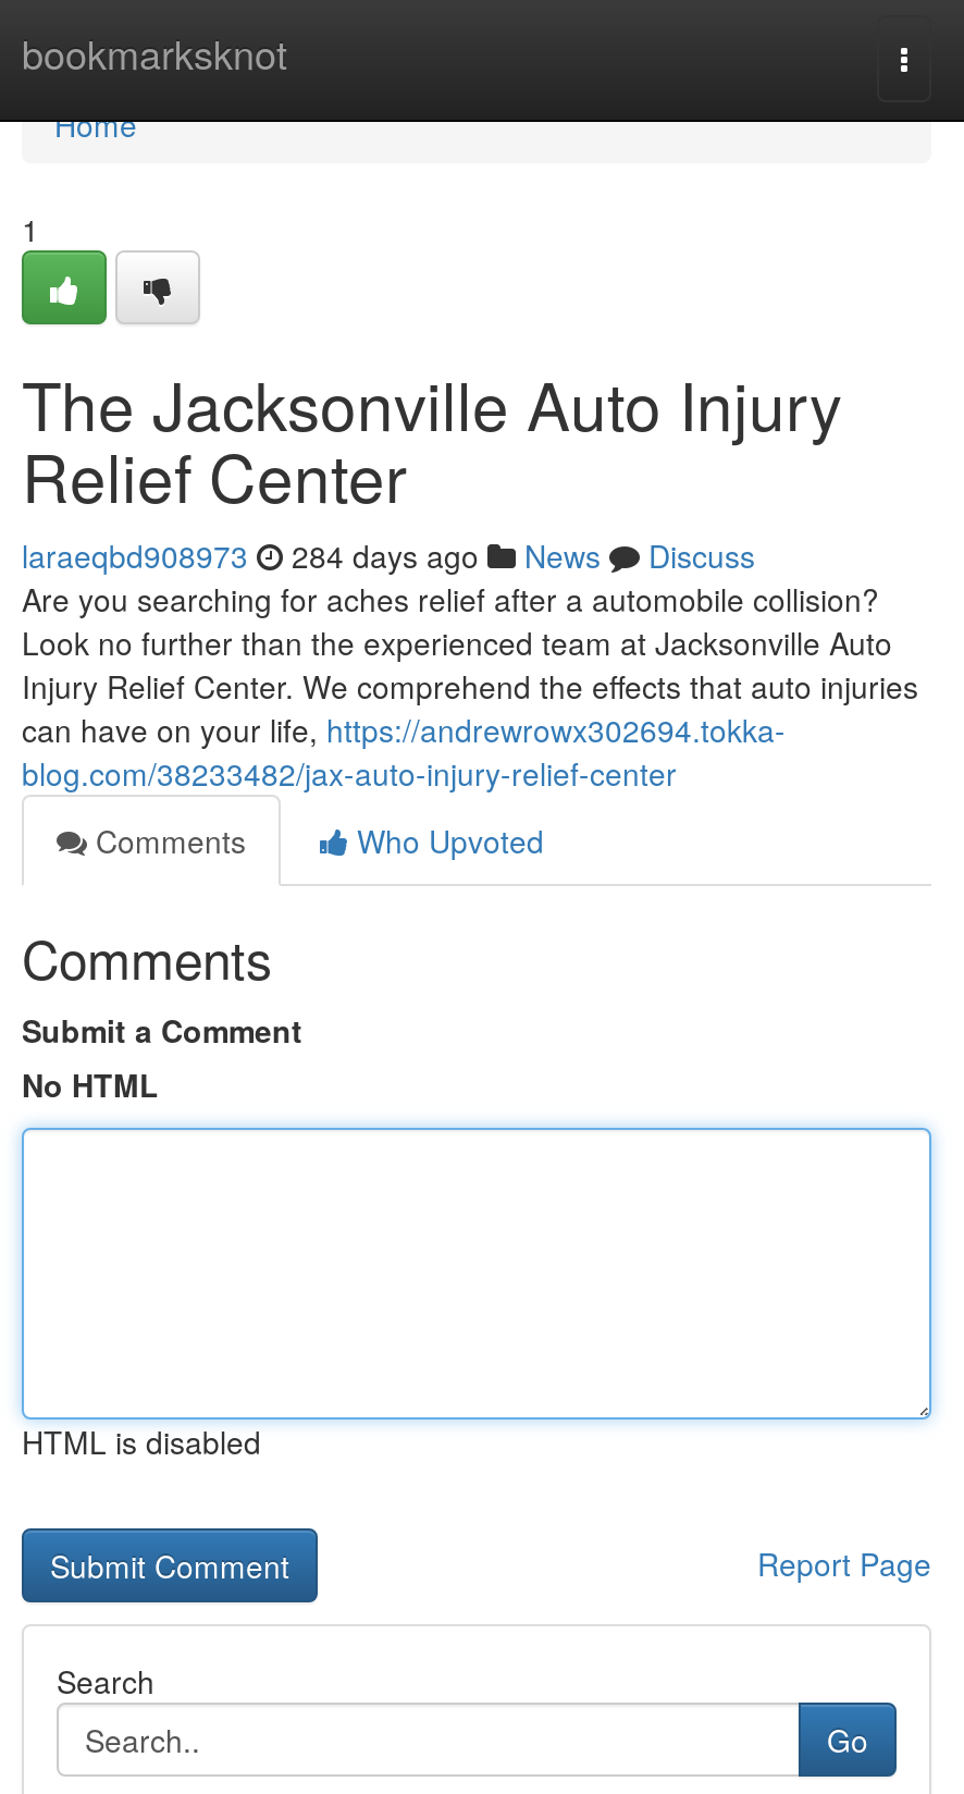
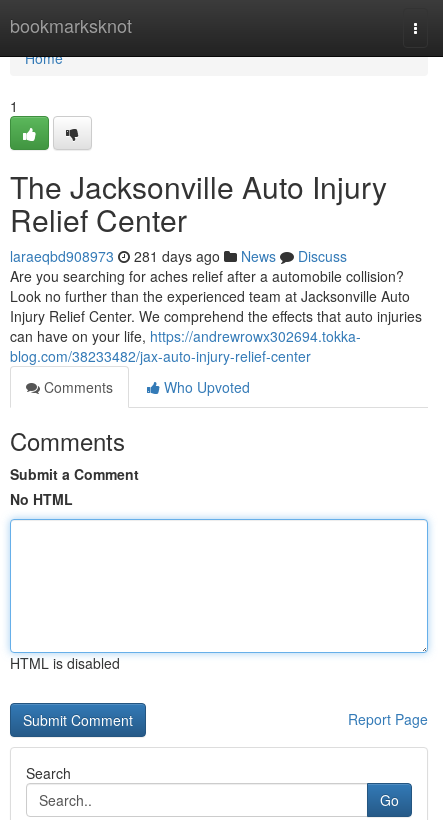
- laraeqbd908973 284 days ago News Discuss
+ laraeqbd908973 281 days ago News Discuss
